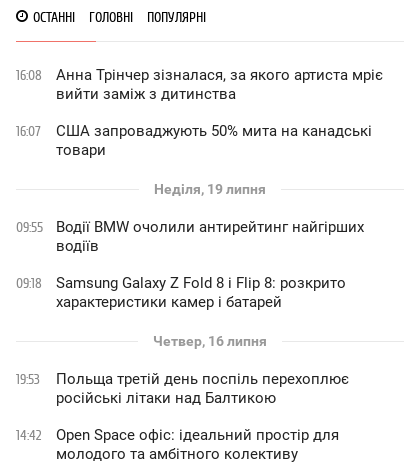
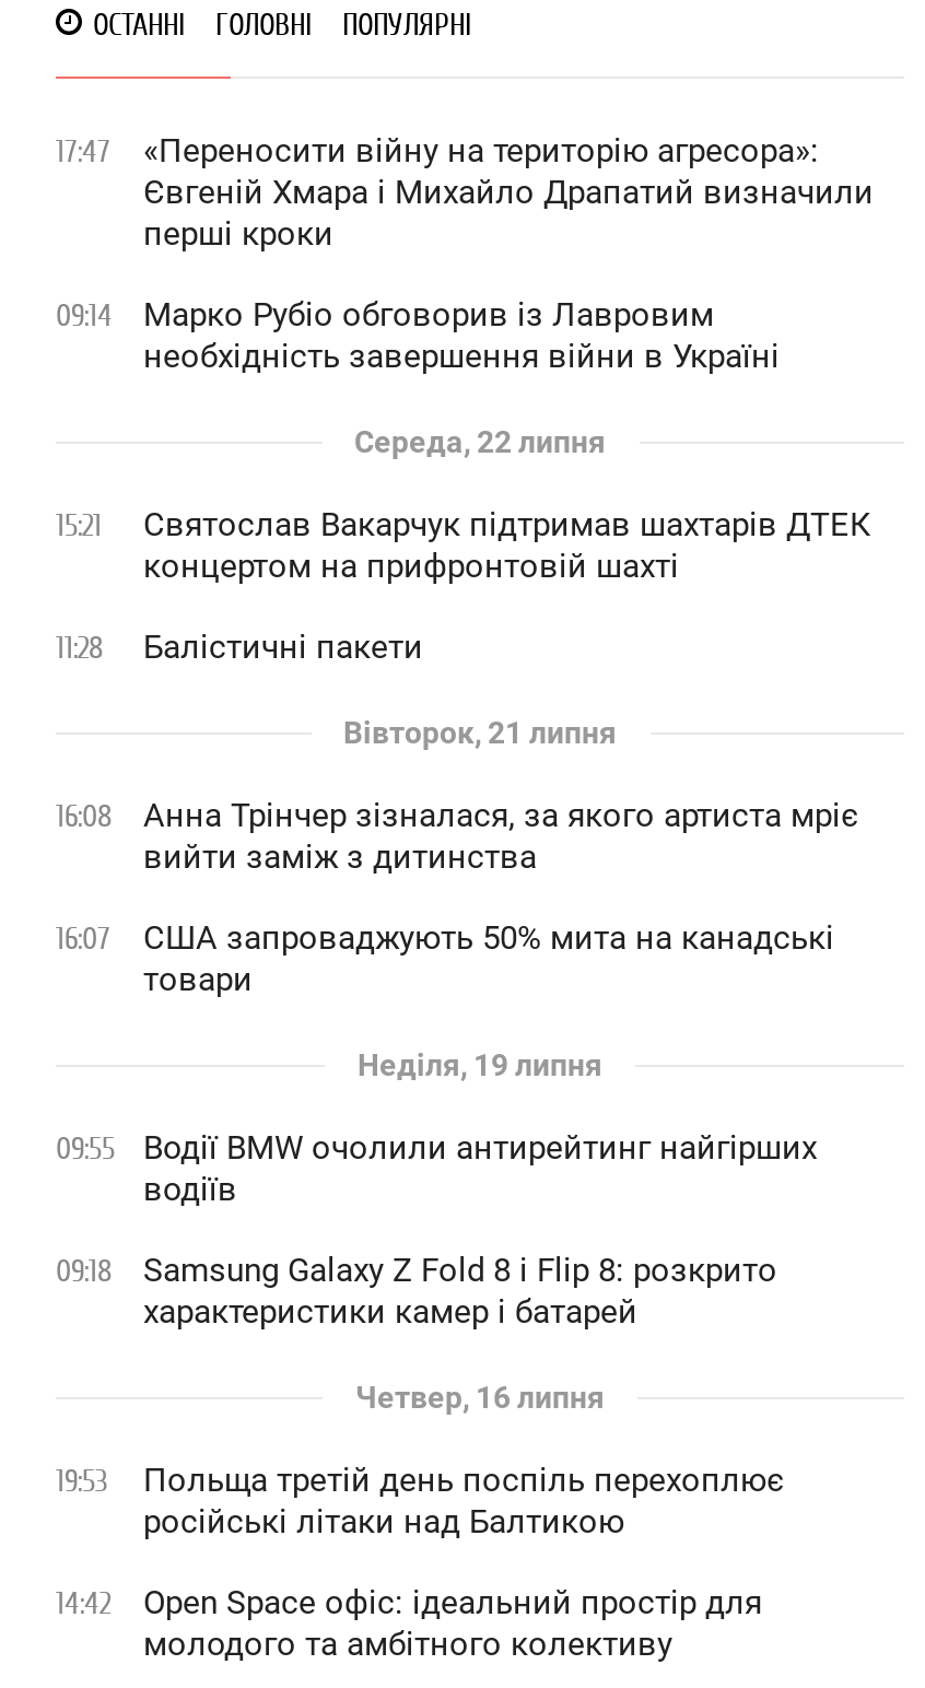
+ 17:47
+ «Переносити війну на територію агресора»:
+ Євгеній Хмара і Михайло Драпатий визначили
+ перші кроки
+ 09:14
+ Марко Рубіо обговорив із Лавровим
+ необхідність завершення війни в Україні
+ Середа, 22 липня
+ 15:21
+ Святослав Вакарчук підтримав шахтарів ДТЕК
+ концертом на прифронтовій шахті
+ 11:28
+ Балістичні пакети
+ Вівторок, 21 липня
